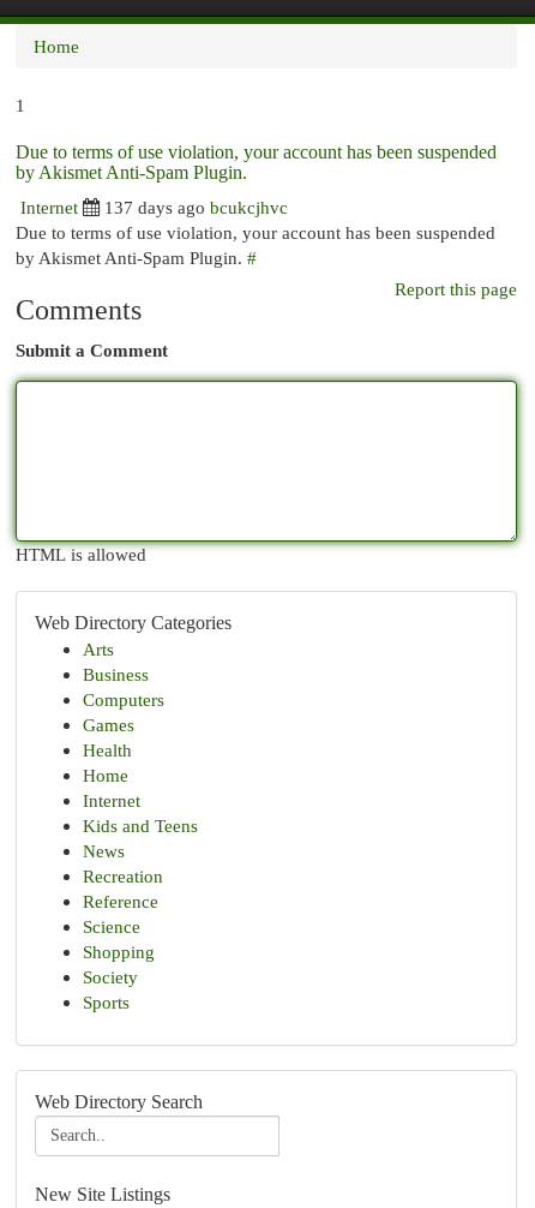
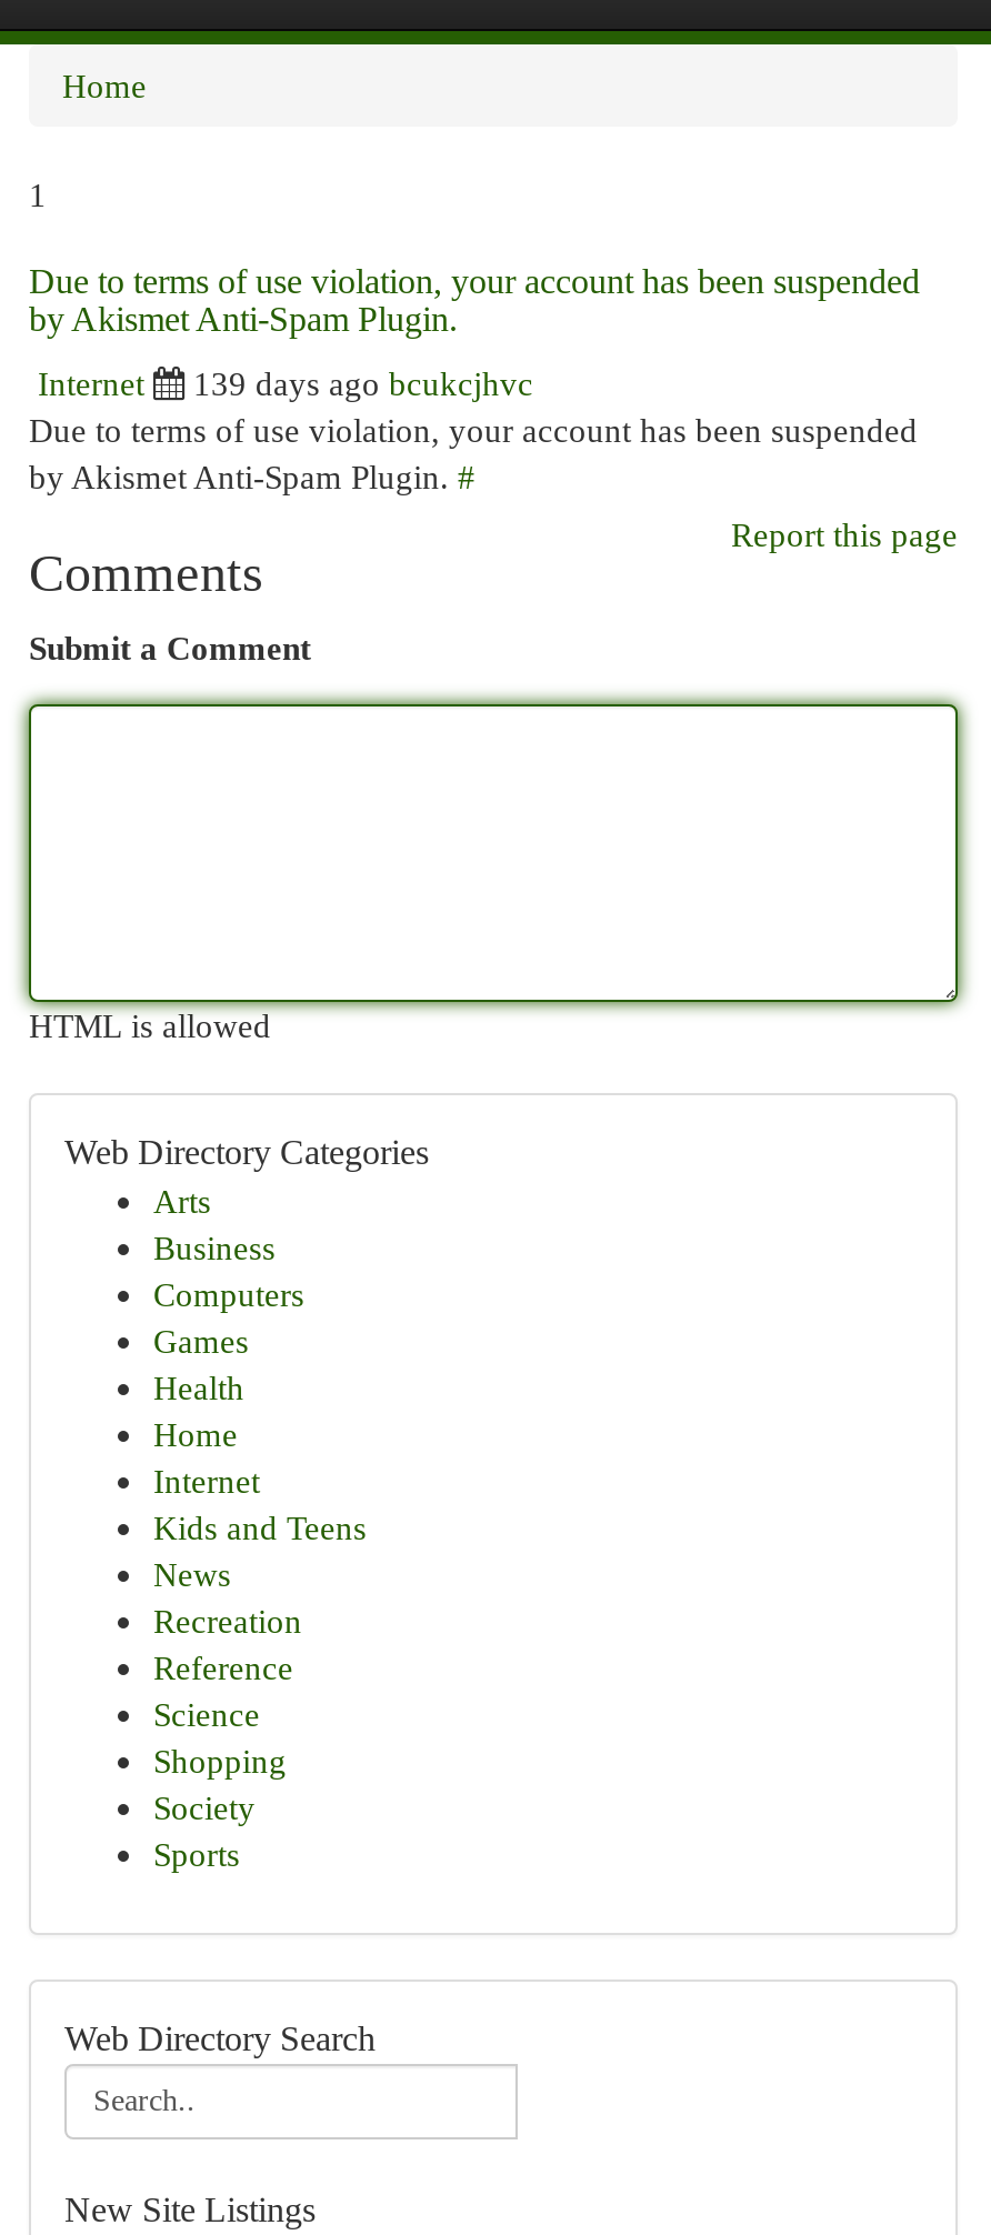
- 137 days ago bcukcjhvc
+ 139 days ago bcukcjhvc
